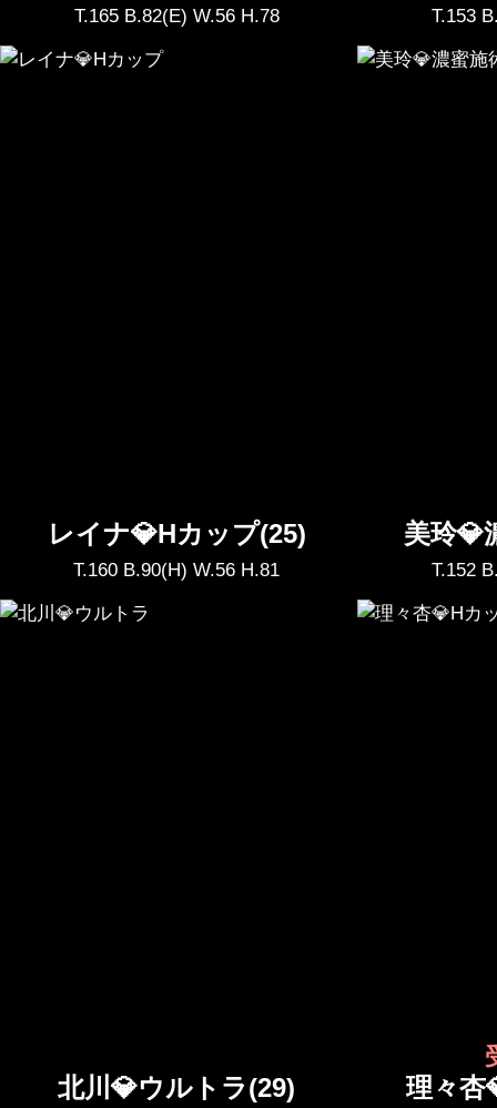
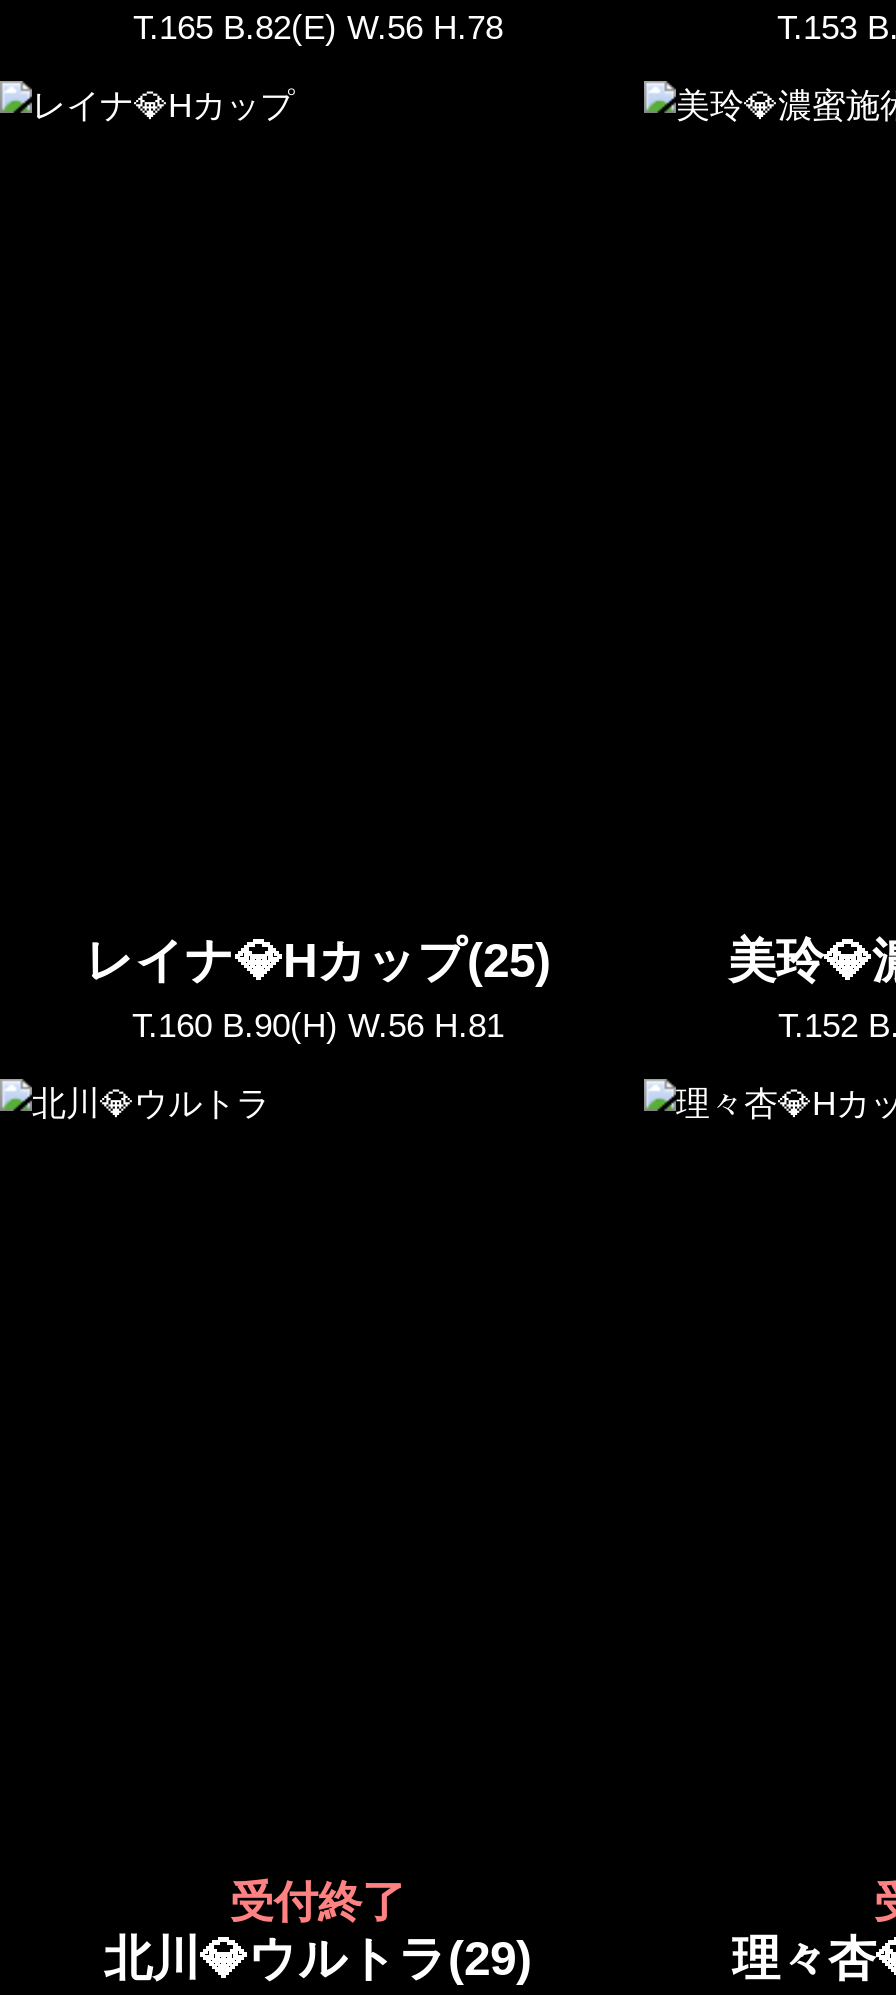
+ 受付終了
